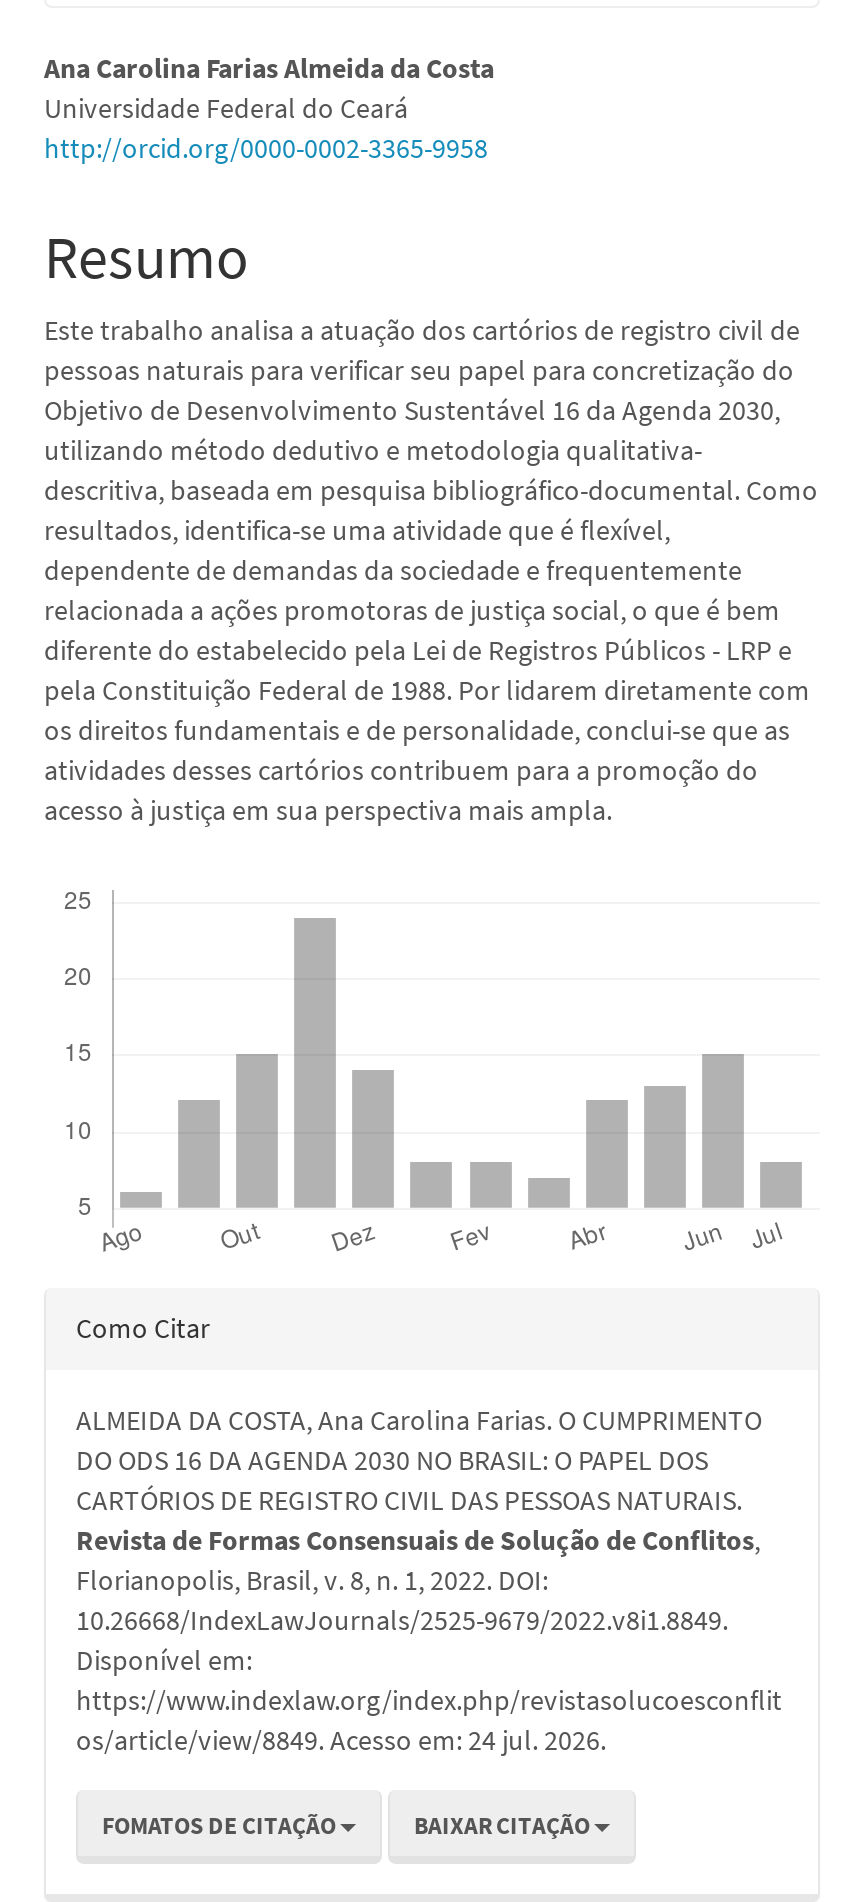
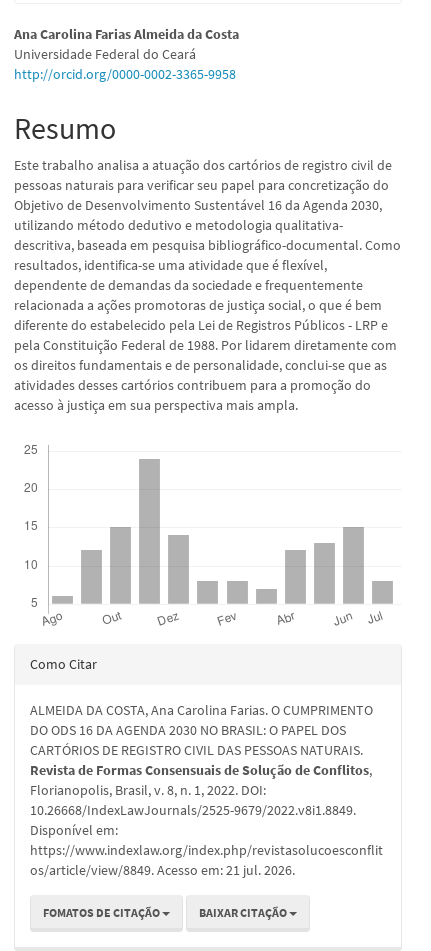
- os/article/view/8849. Acesso em: 24 jul. 2026.
+ os/article/view/8849. Acesso em: 21 jul. 2026.
